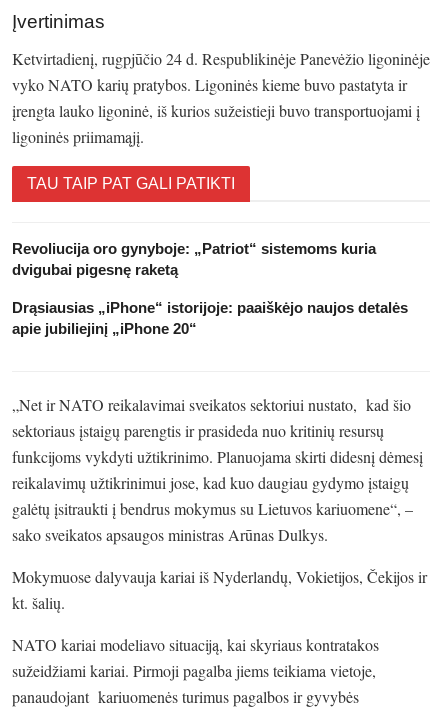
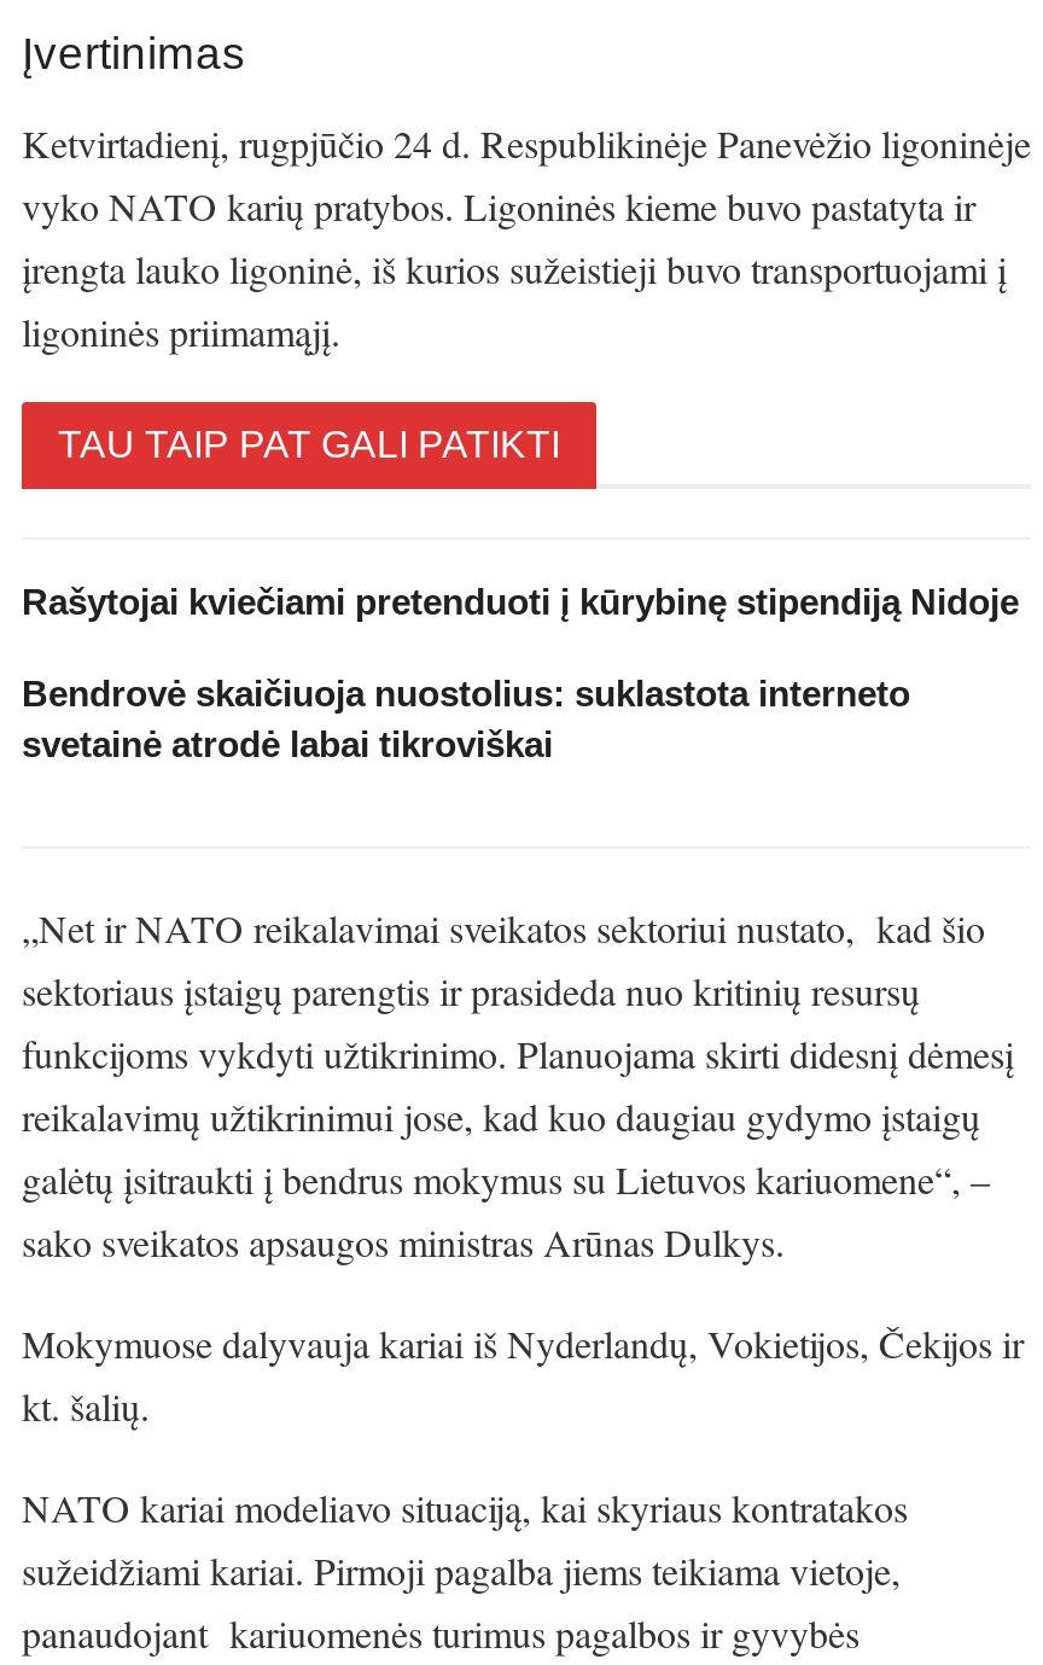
- Revoliucija oro gynyboje: „Patriot“ sistemoms kuria
- dvigubai pigesnę raketą
+ Rašytojai kviečiami pretenduoti į kūrybinę stipendiją Nidoje

- Drąsiausias „iPhone“ istorijoje: paaiškėjo naujos detalės
- apie jubiliejinį „iPhone 20“
+ Bendrovė skaičiuoja nuostolius: suklastota interneto
+ svetainė atrodė labai tikroviškai
